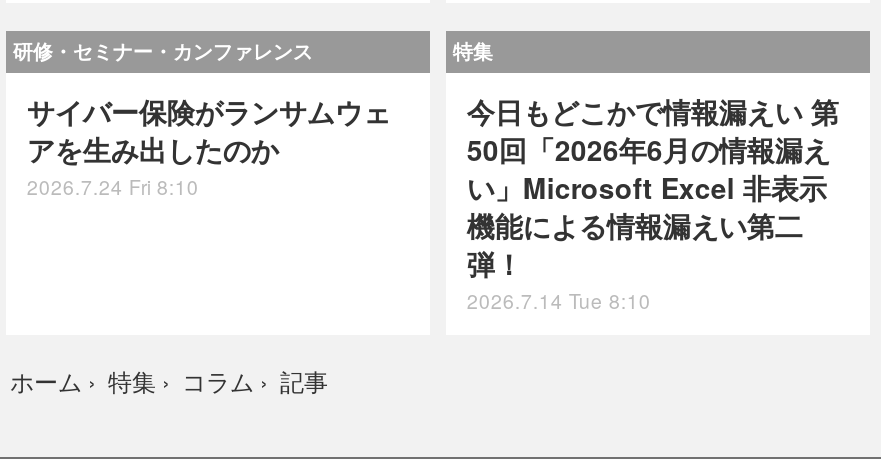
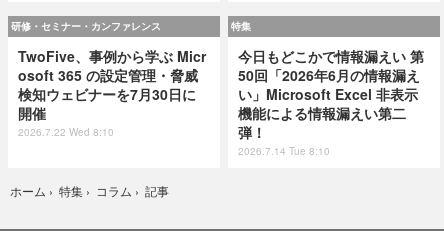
- サイバー保険がランサムウェ
- アを生み出したのか
- 2026.7.24 Fri 8:10
+ TwoFive、事例から学ぶ Micr
+ osoft 365 の設定管理・脅威
+ 検知ウェビナーを7月30日に
+ 開催
+ 2026.7.22 Wed 8:10
